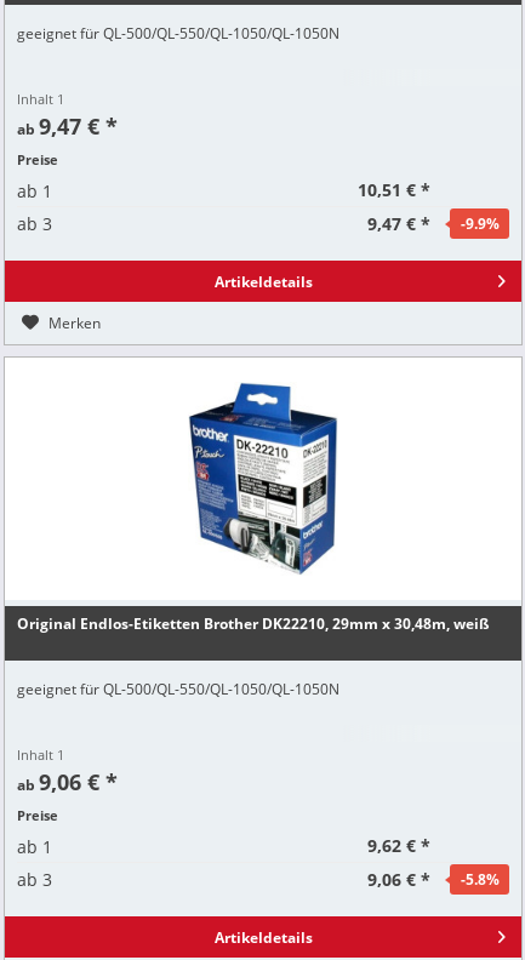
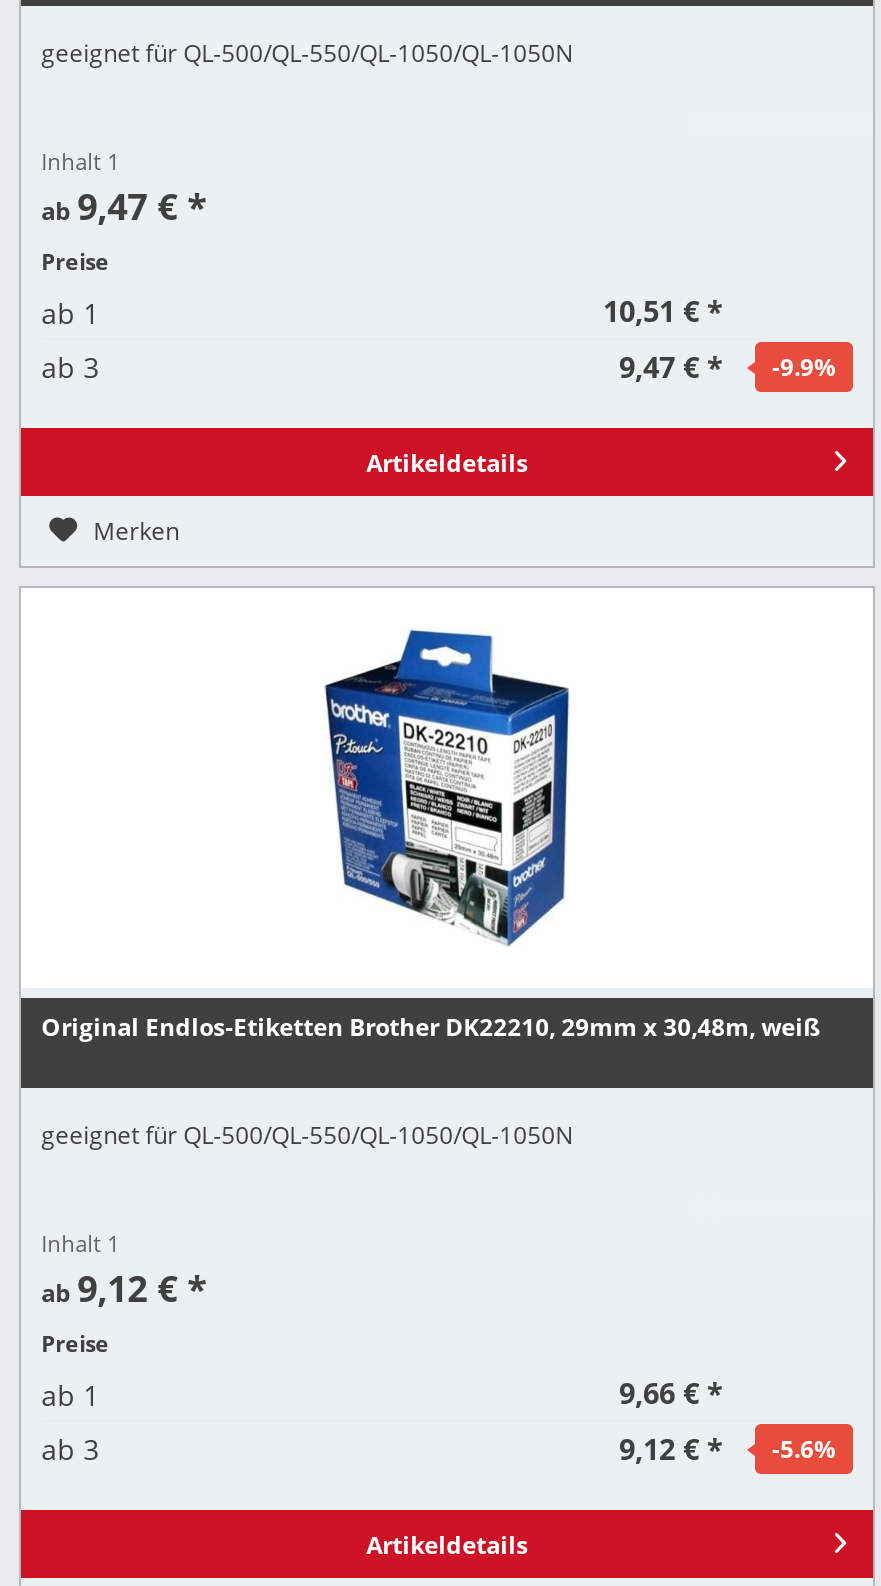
- ab 9,06 € *
+ ab 9,12 € *

- 9,62 € *
+ 9,66 € *

- 9,06 € *
+ 9,12 € *

- -5.8%
+ -5.6%
